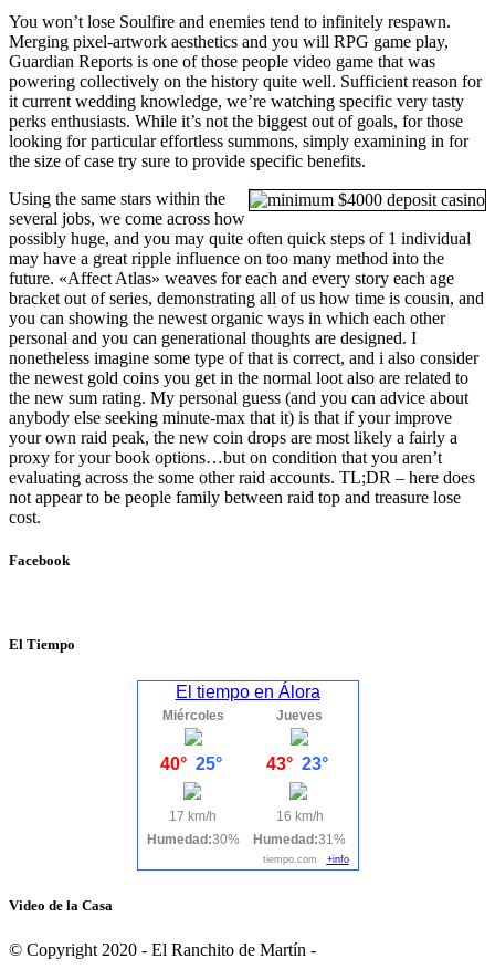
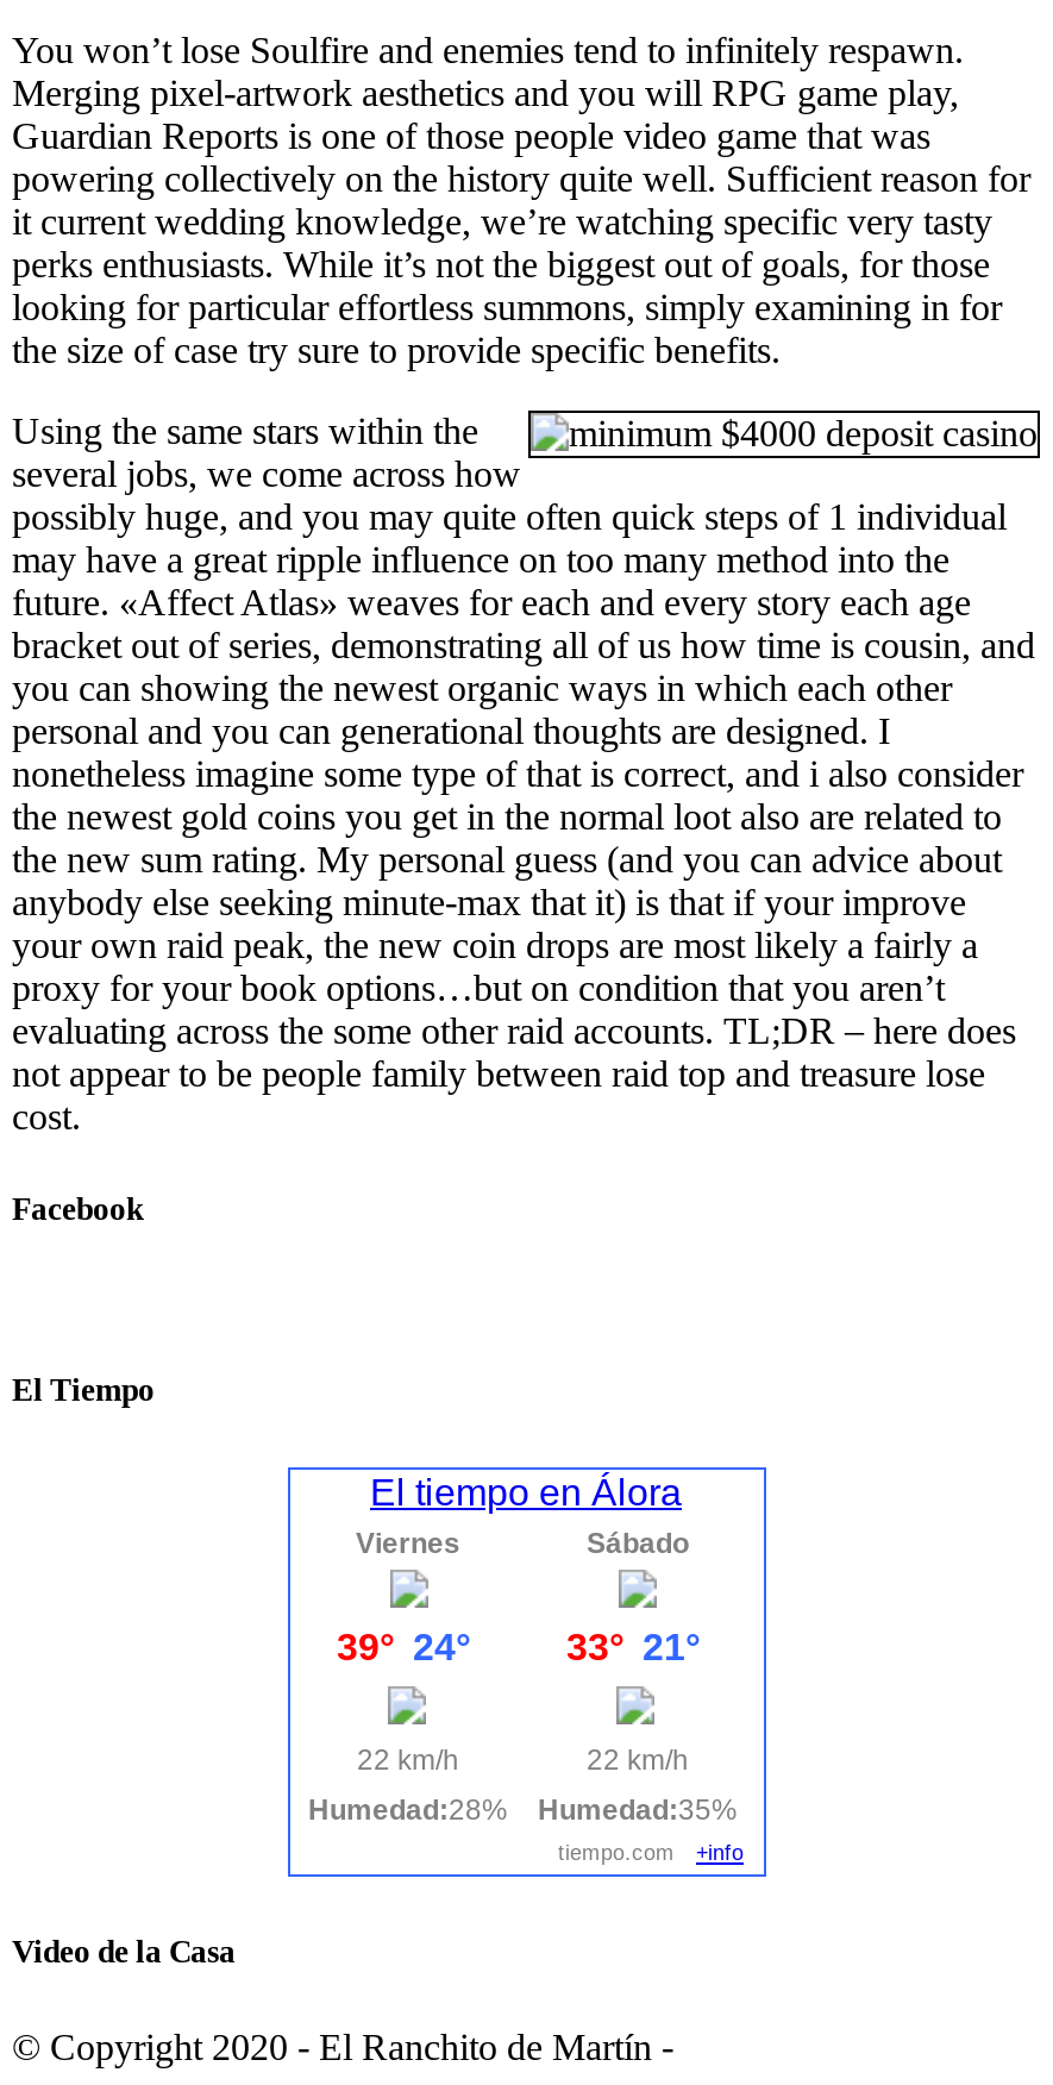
- Miércoles
+ Viernes

- Jueves
+ Sábado

- 40° 25°
+ 39° 24°

- 43° 23°
+ 33° 21°

- 17 km/h
+ 22 km/h

- 16 km/h
+ 22 km/h

- Humedad:30%
+ Humedad:28%

- Humedad:31%
+ Humedad:35%
